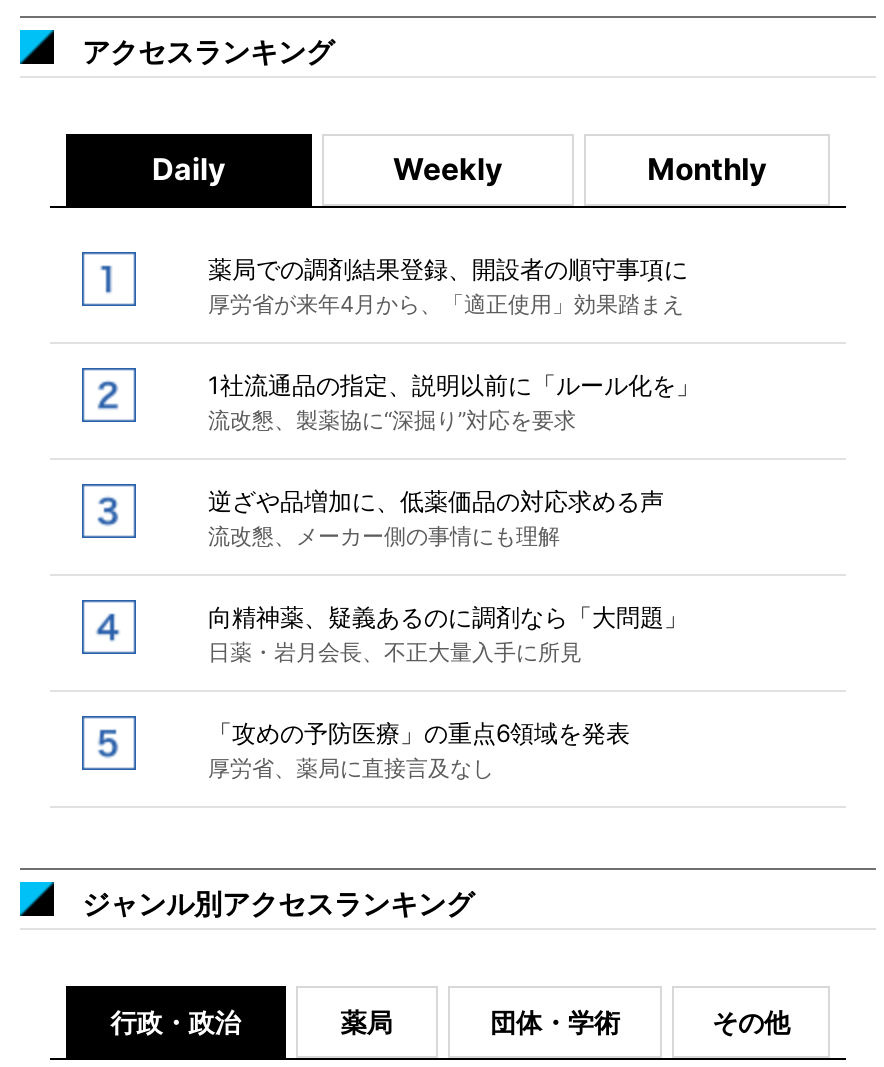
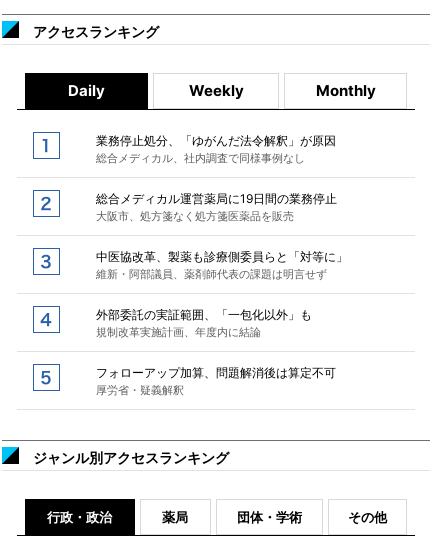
- 薬局での調剤結果登録、開設者の順守事項に
- 厚労省が来年4月から、「適正使用」効果踏まえ
+ 業務停止処分、「ゆがんだ法令解釈」が原因
+ 総合メディカル、社内調査で同様事例なし

- 1社流通品の指定、説明以前に「ルール化を」
- 流改懇、製薬協に“深掘り”対応を要求
+ 総合メディカル運営薬局に19日間の業務停止
+ 大阪市、処方箋なく処方箋医薬品を販売

- 逆ざや品増加に、低薬価品の対応求める声
- 流改懇、メーカー側の事情にも理解
+ 中医協改革、製薬も診療側委員らと「対等に」
+ 維新・阿部議員、薬剤師代表の課題は明言せず

- 向精神薬、疑義あるのに調剤なら「大問題」
- 日薬・岩月会長、不正大量入手に所見
+ 外部委託の実証範囲、「一包化以外」も
+ 規制改革実施計画、年度内に結論

- 「攻めの予防医療」の重点6領域を発表
- 厚労省、薬局に直接言及なし
+ フォローアップ加算、問題解消後は算定不可
+ 厚労省・疑義解釈
